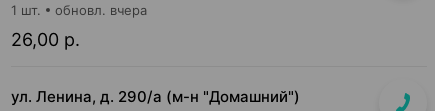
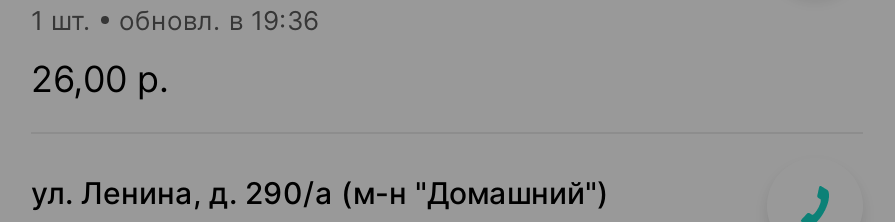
- обновл. вчера
+ обновл. в 19:36
